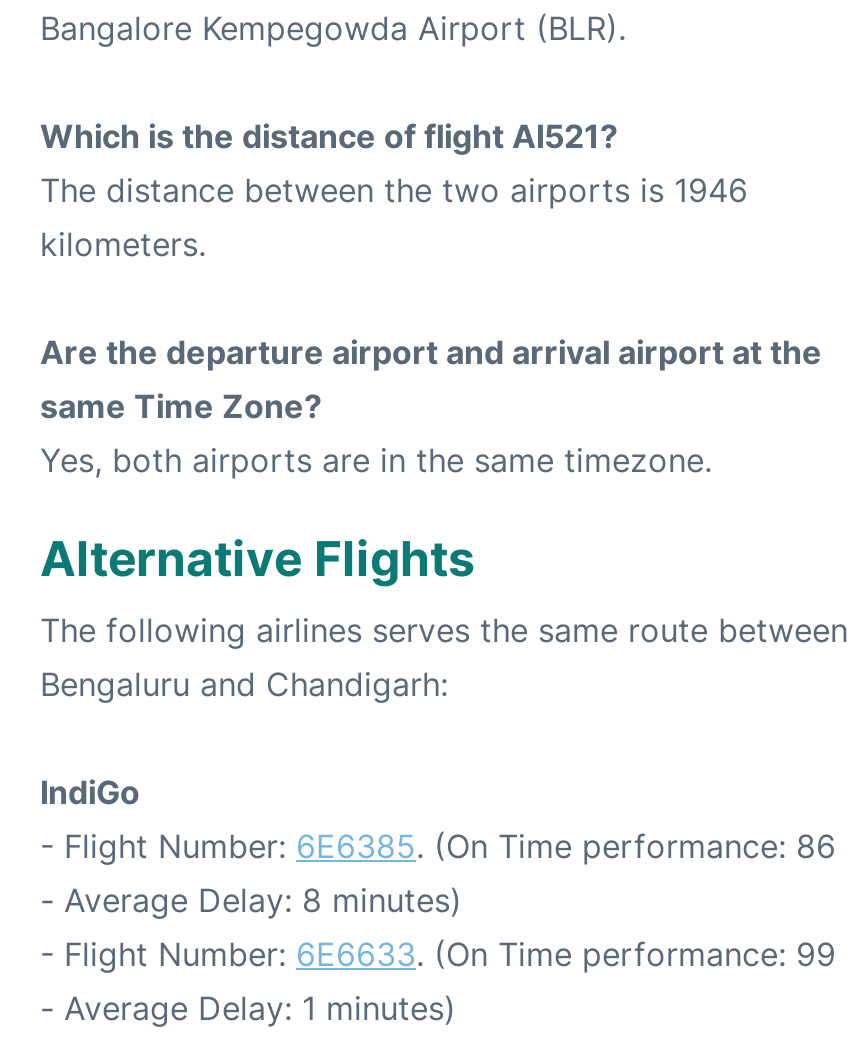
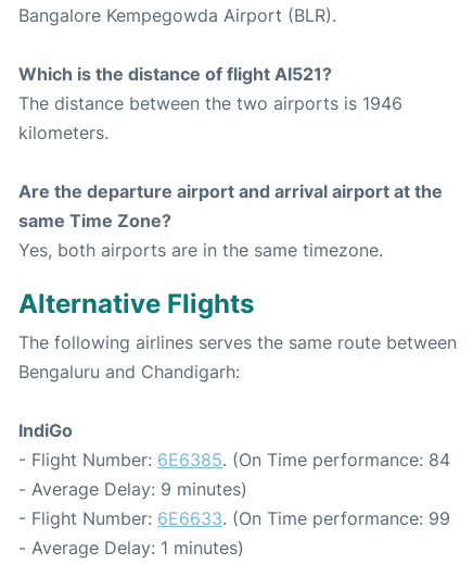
- - Flight Number: 6E6385. (On Time performance: 86
+ - Flight Number: 6E6385. (On Time performance: 84

- - Average Delay: 8 minutes)
+ - Average Delay: 9 minutes)
